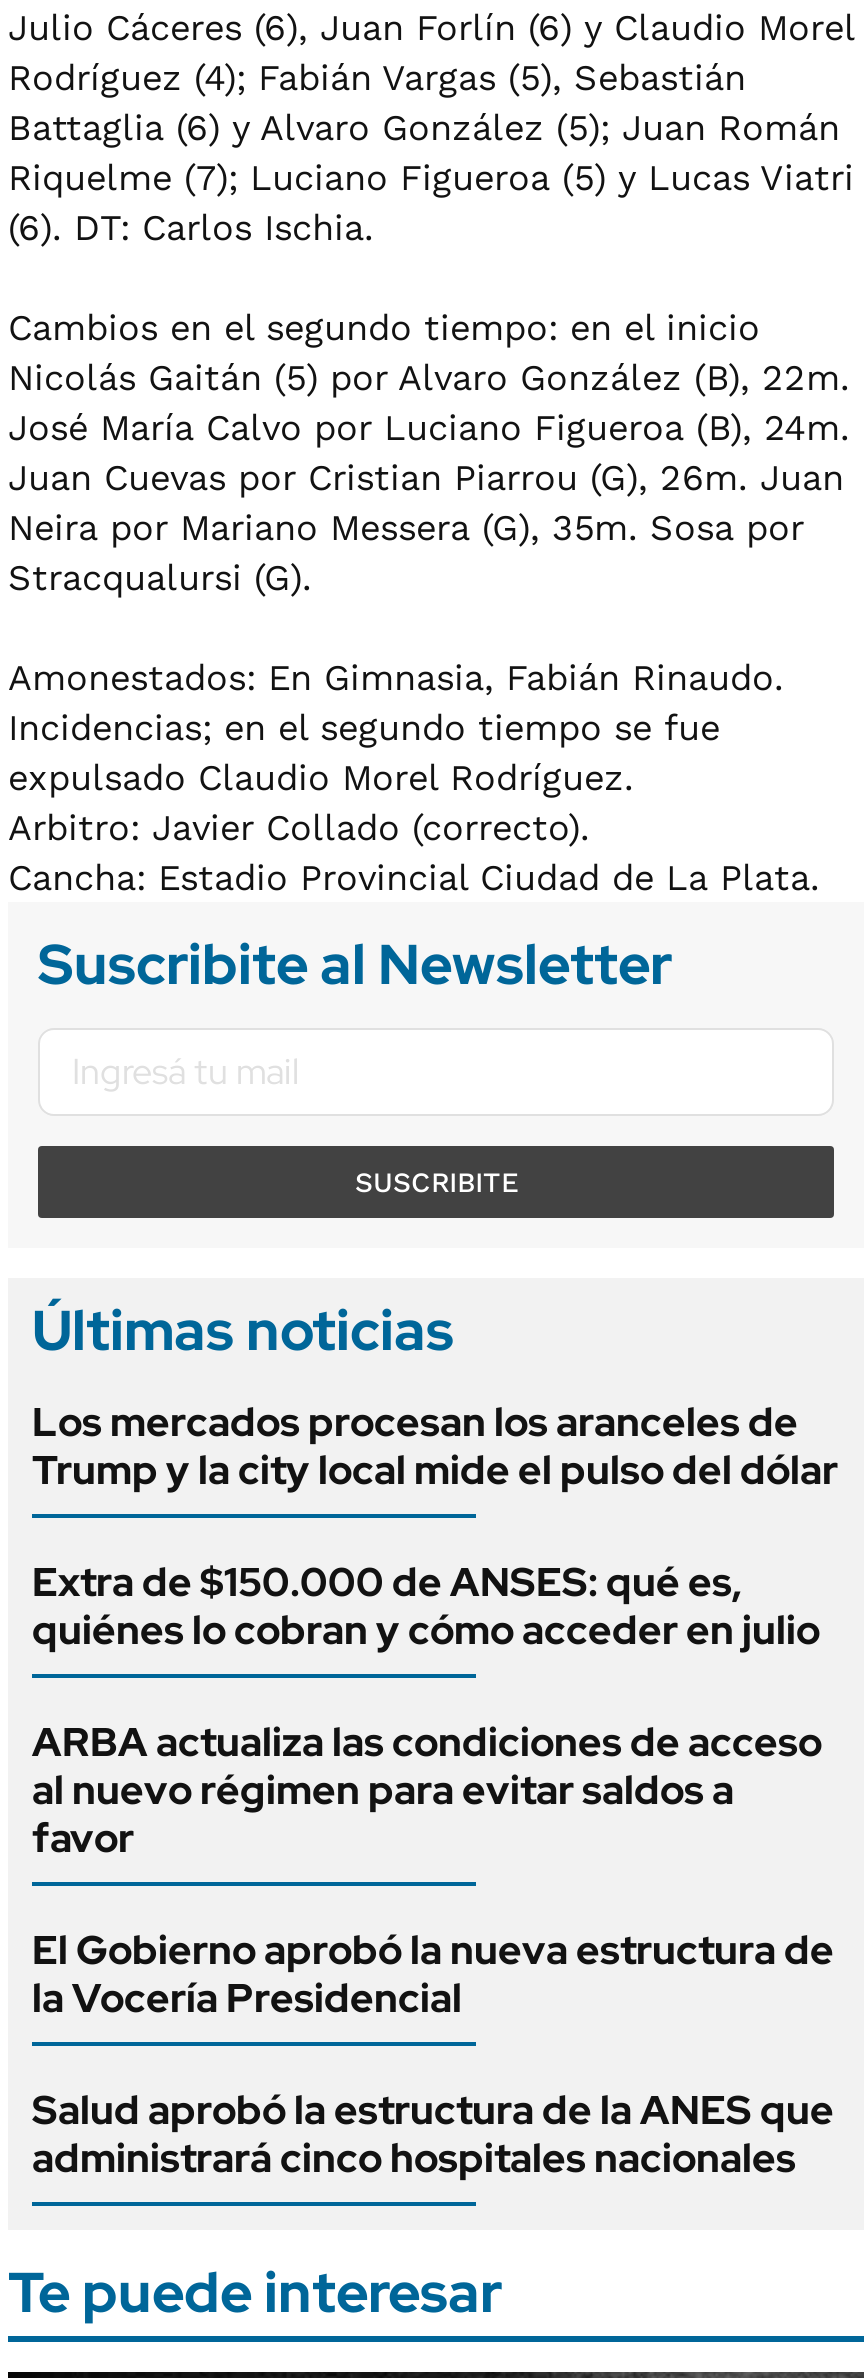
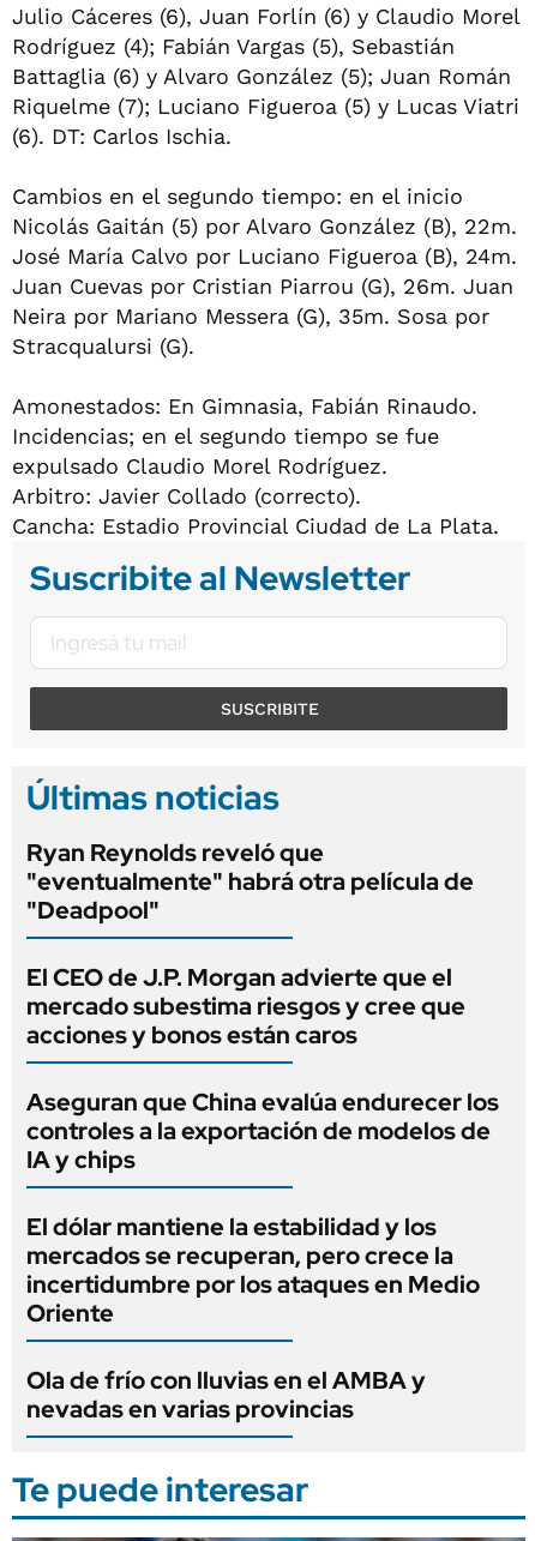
- Los mercados procesan los aranceles de
- Trump y la city local mide el pulso del dólar
+ Ryan Reynolds reveló que
+ "eventualmente" habrá otra película de
+ "Deadpool"

- Extra de $150.000 de ANSES: qué es,
- quiénes lo cobran y cómo acceder en julio
+ El CEO de J.P. Morgan advierte que el
+ mercado subestima riesgos y cree que
+ acciones y bonos están caros

- ARBA actualiza las condiciones de acceso
- al nuevo régimen para evitar saldos a
- favor
+ Aseguran que China evalúa endurecer los
+ controles a la exportación de modelos de
+ IA y chips

- El Gobierno aprobó la nueva estructura de
- la Vocería Presidencial
+ El dólar mantiene la estabilidad y los
+ mercados se recuperan, pero crece la
+ incertidumbre por los ataques en Medio
+ Oriente

- Salud aprobó la estructura de la ANES que
- administrará cinco hospitales nacionales
+ Ola de frío con lluvias en el AMBA y
+ nevadas en varias provincias
